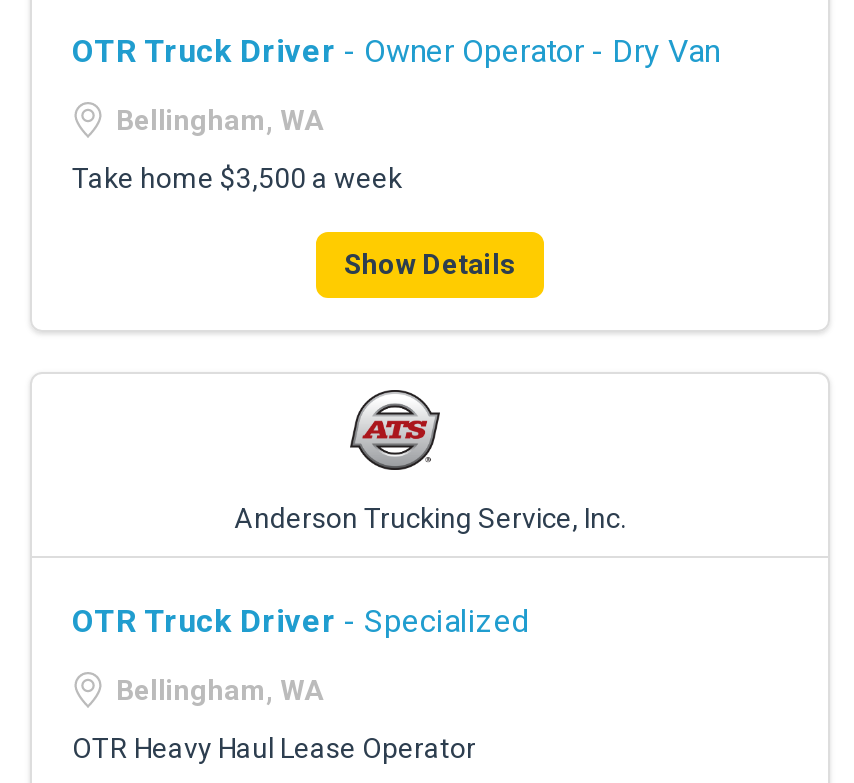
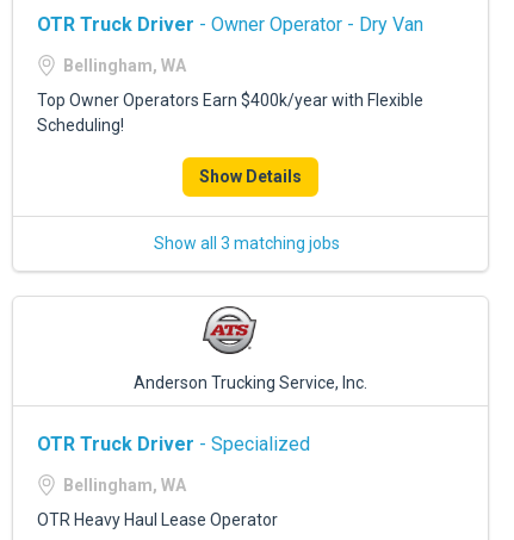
- Take home $3,500 a week
+ Top Owner Operators Earn $400k/year with Flexible
+ Scheduling!

+ Show all 3 matching jobs
